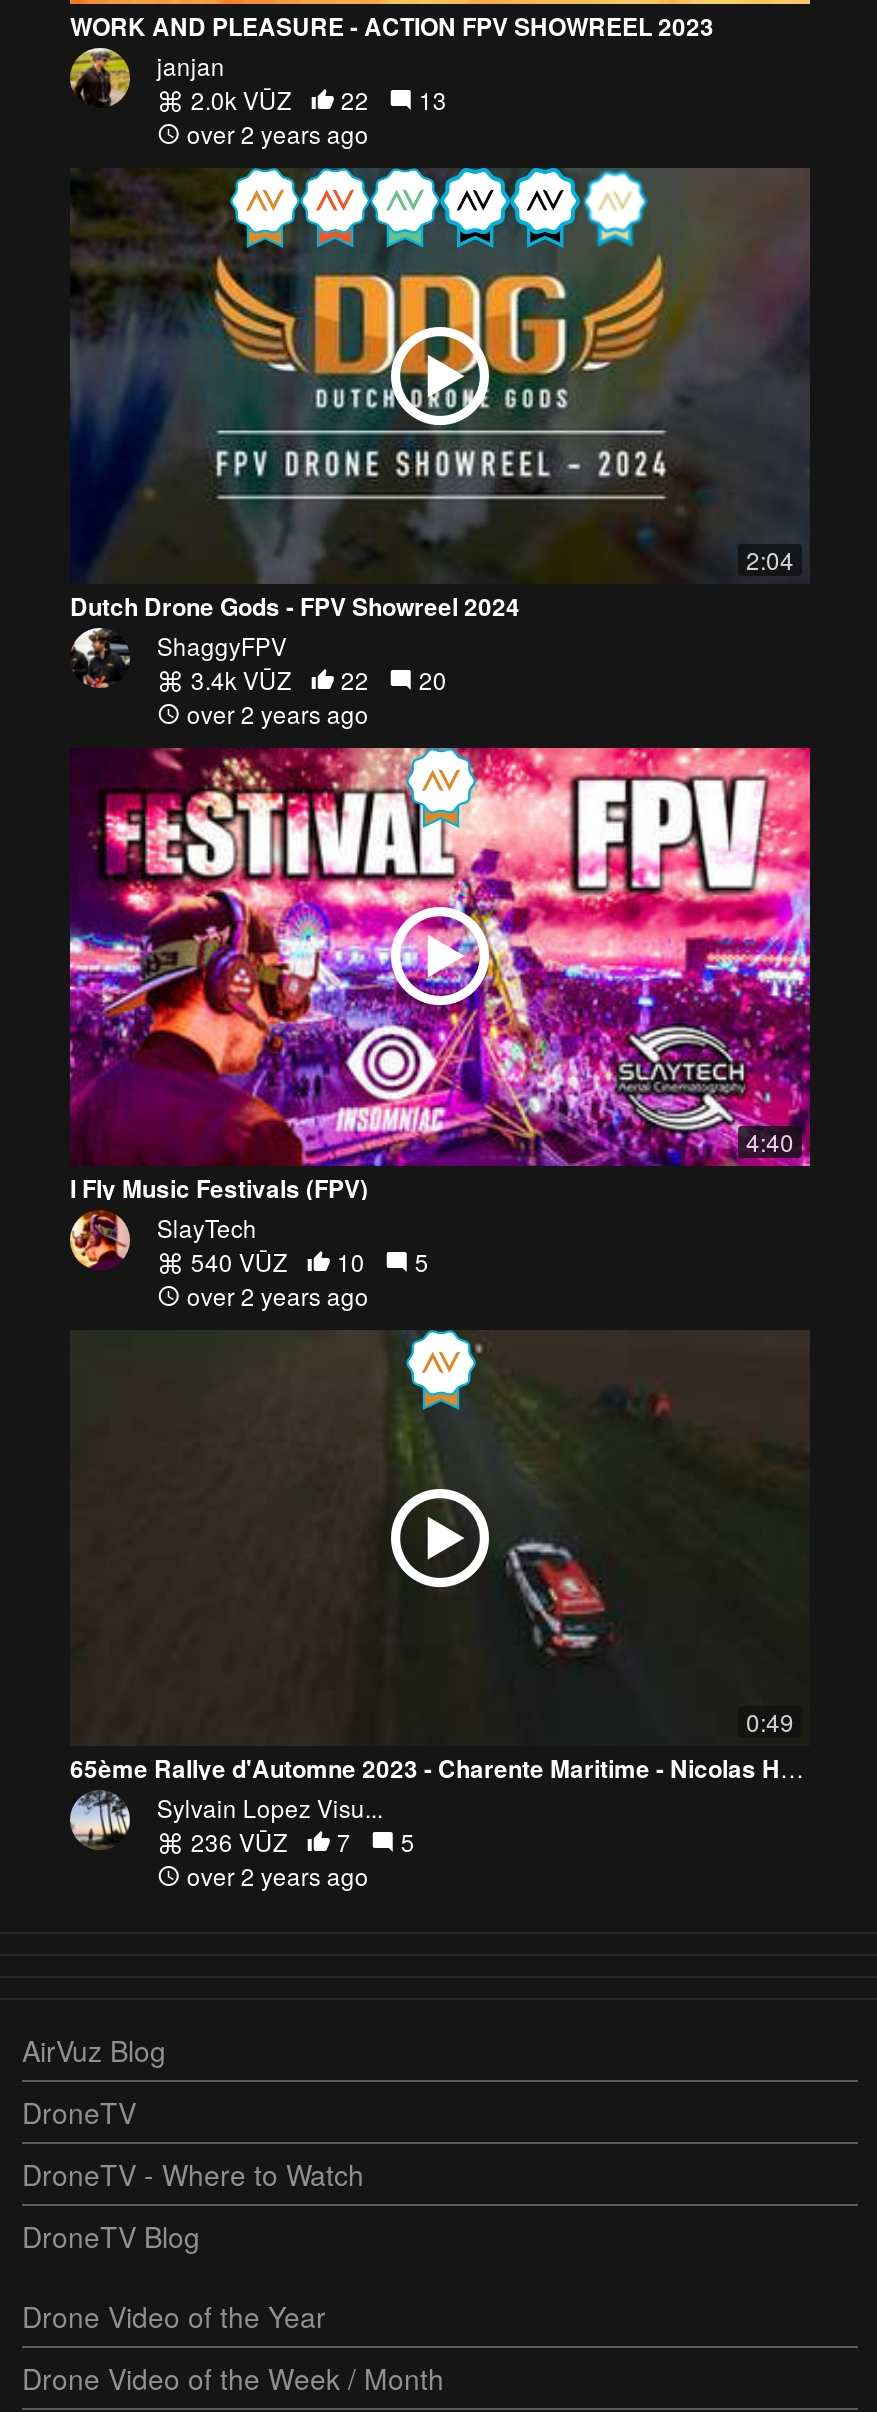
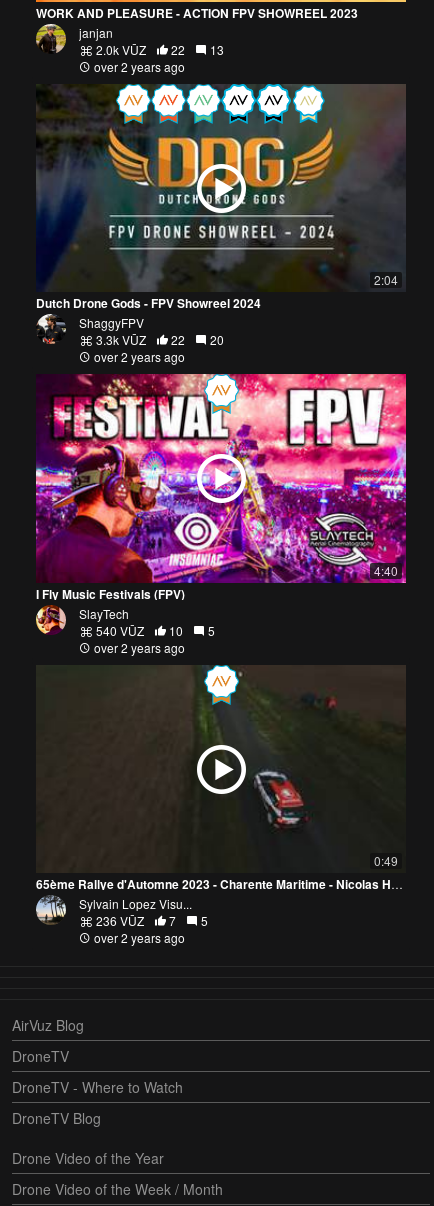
- 3.4k VŪZ 22 20
+ 3.3k VŪZ 22 20
